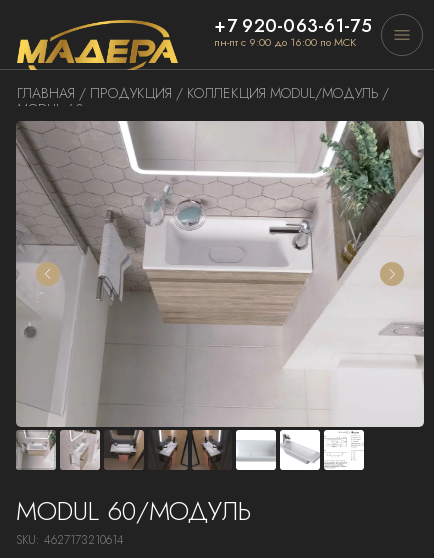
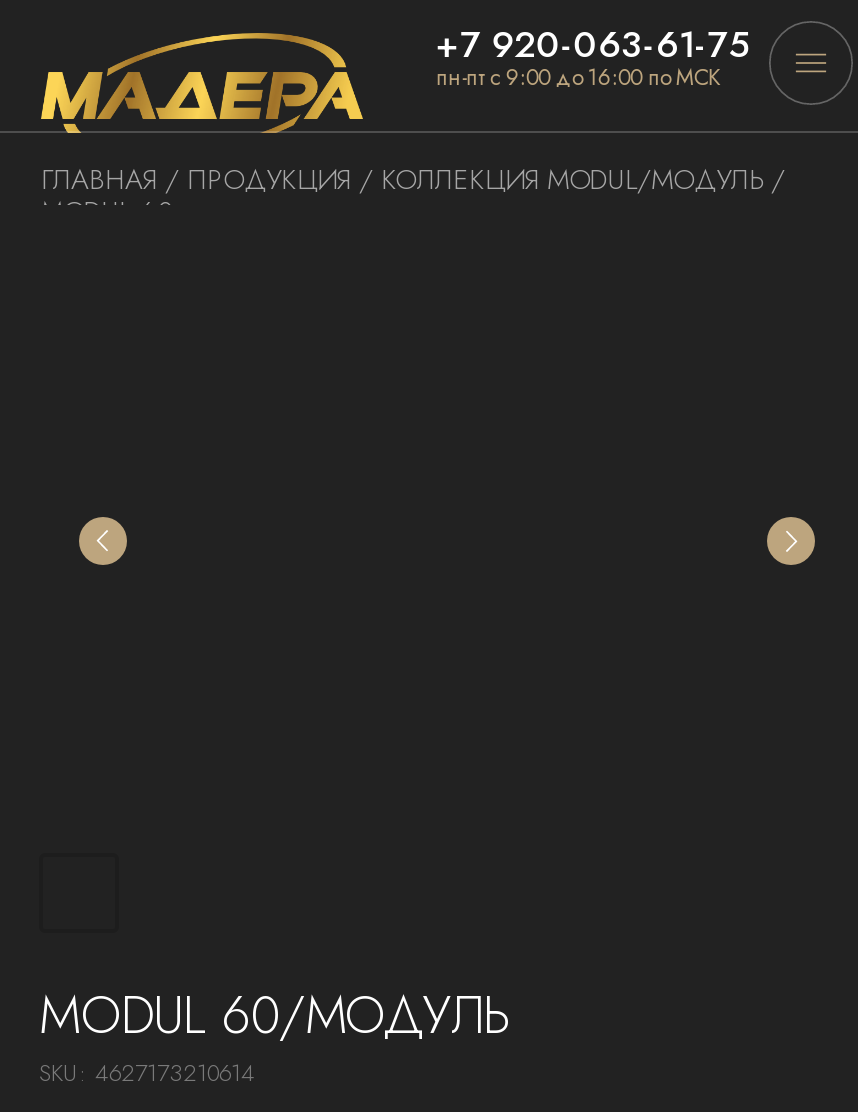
- [image]
